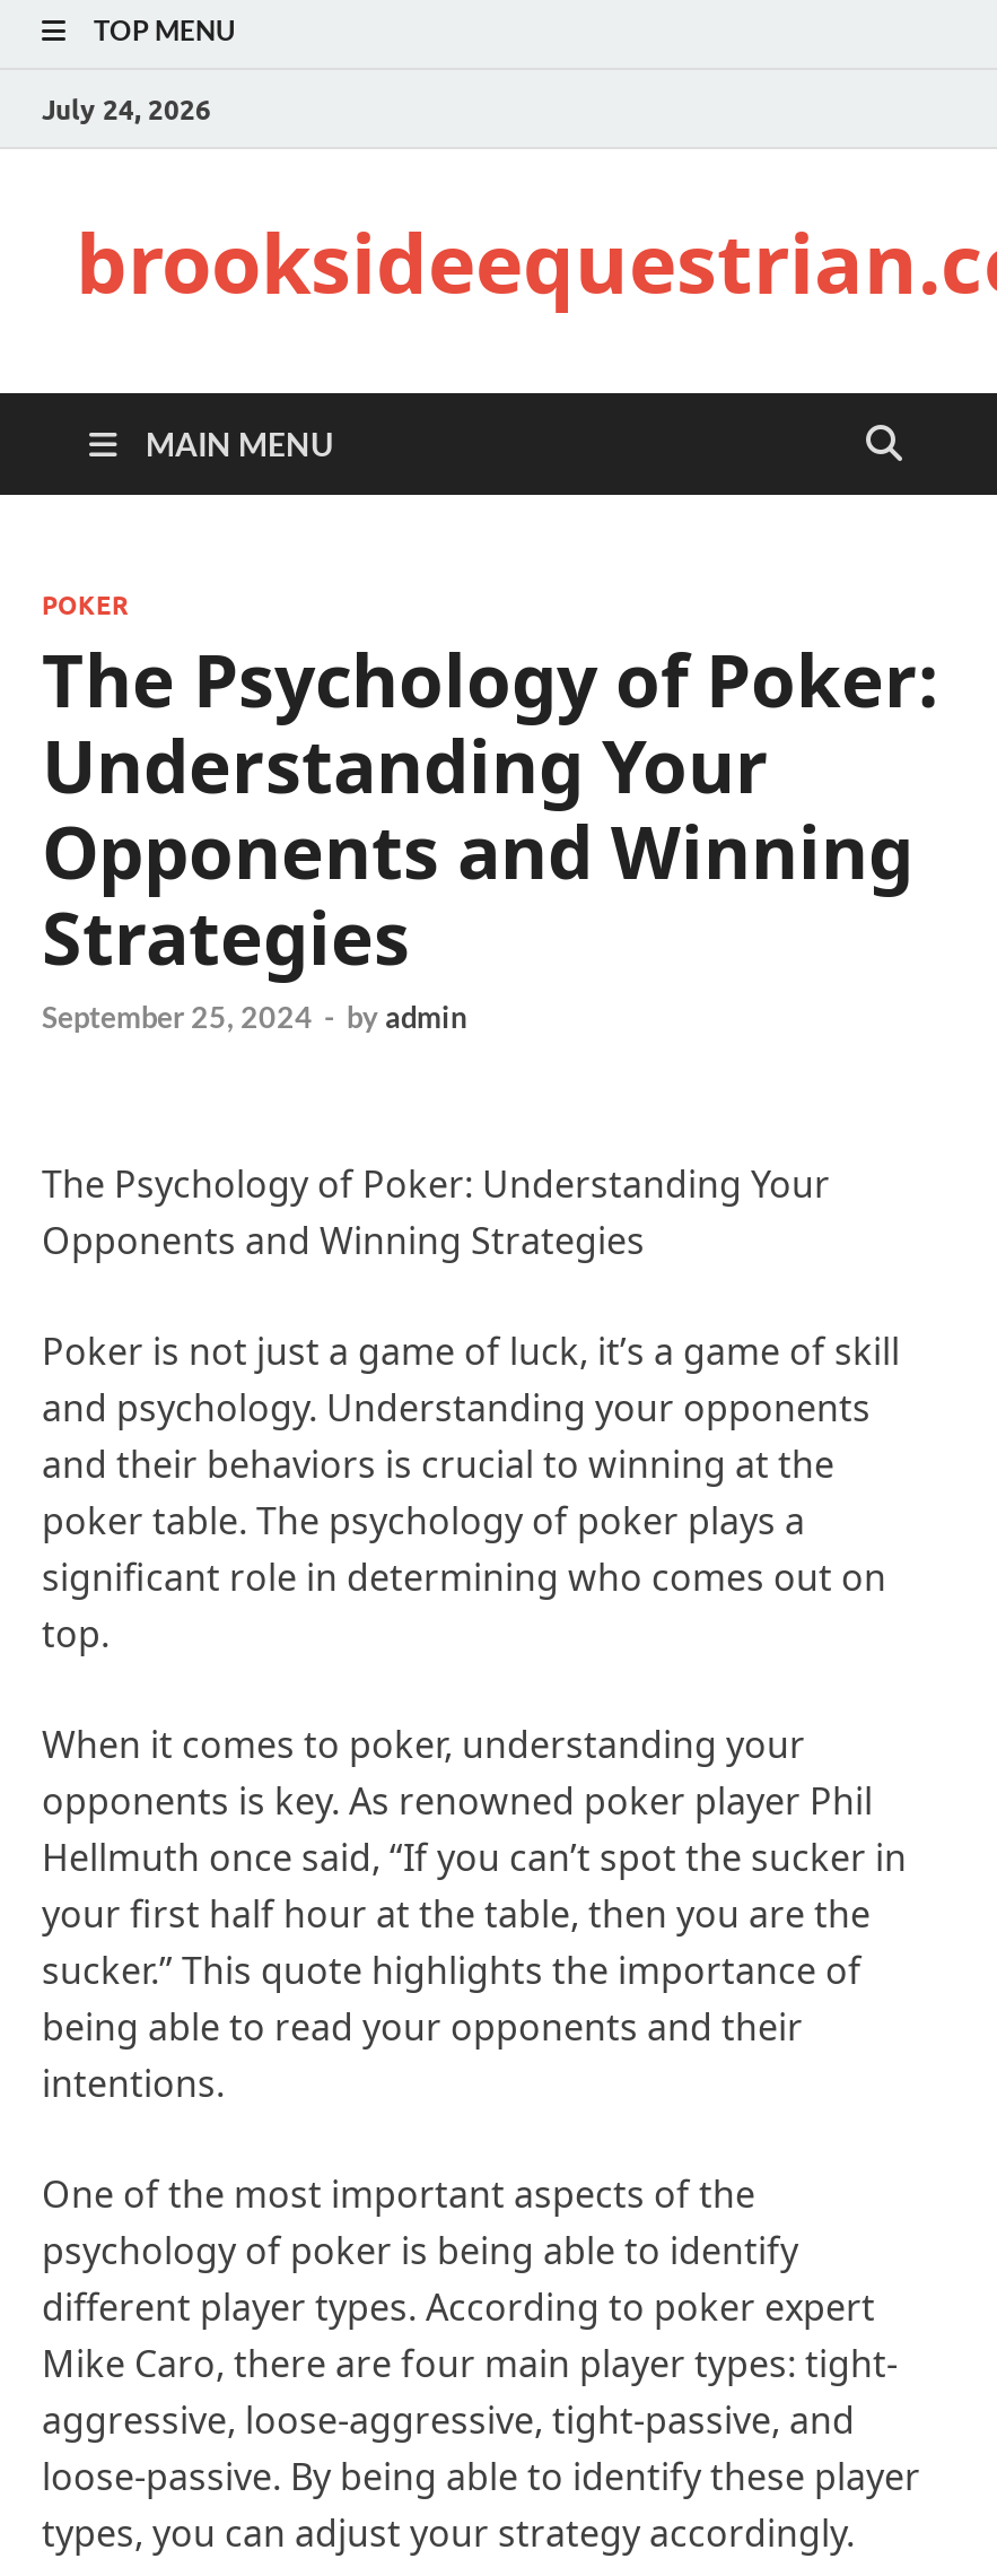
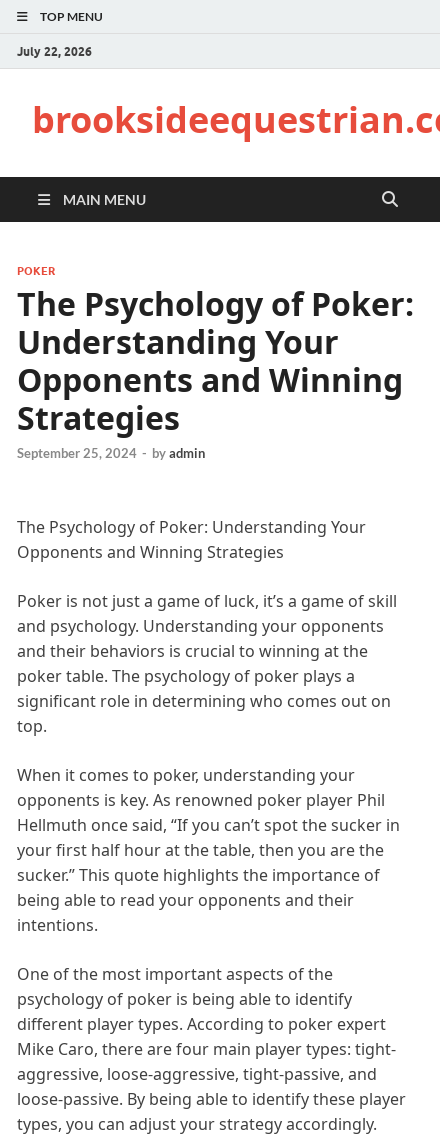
- July 24, 2026
+ July 22, 2026
